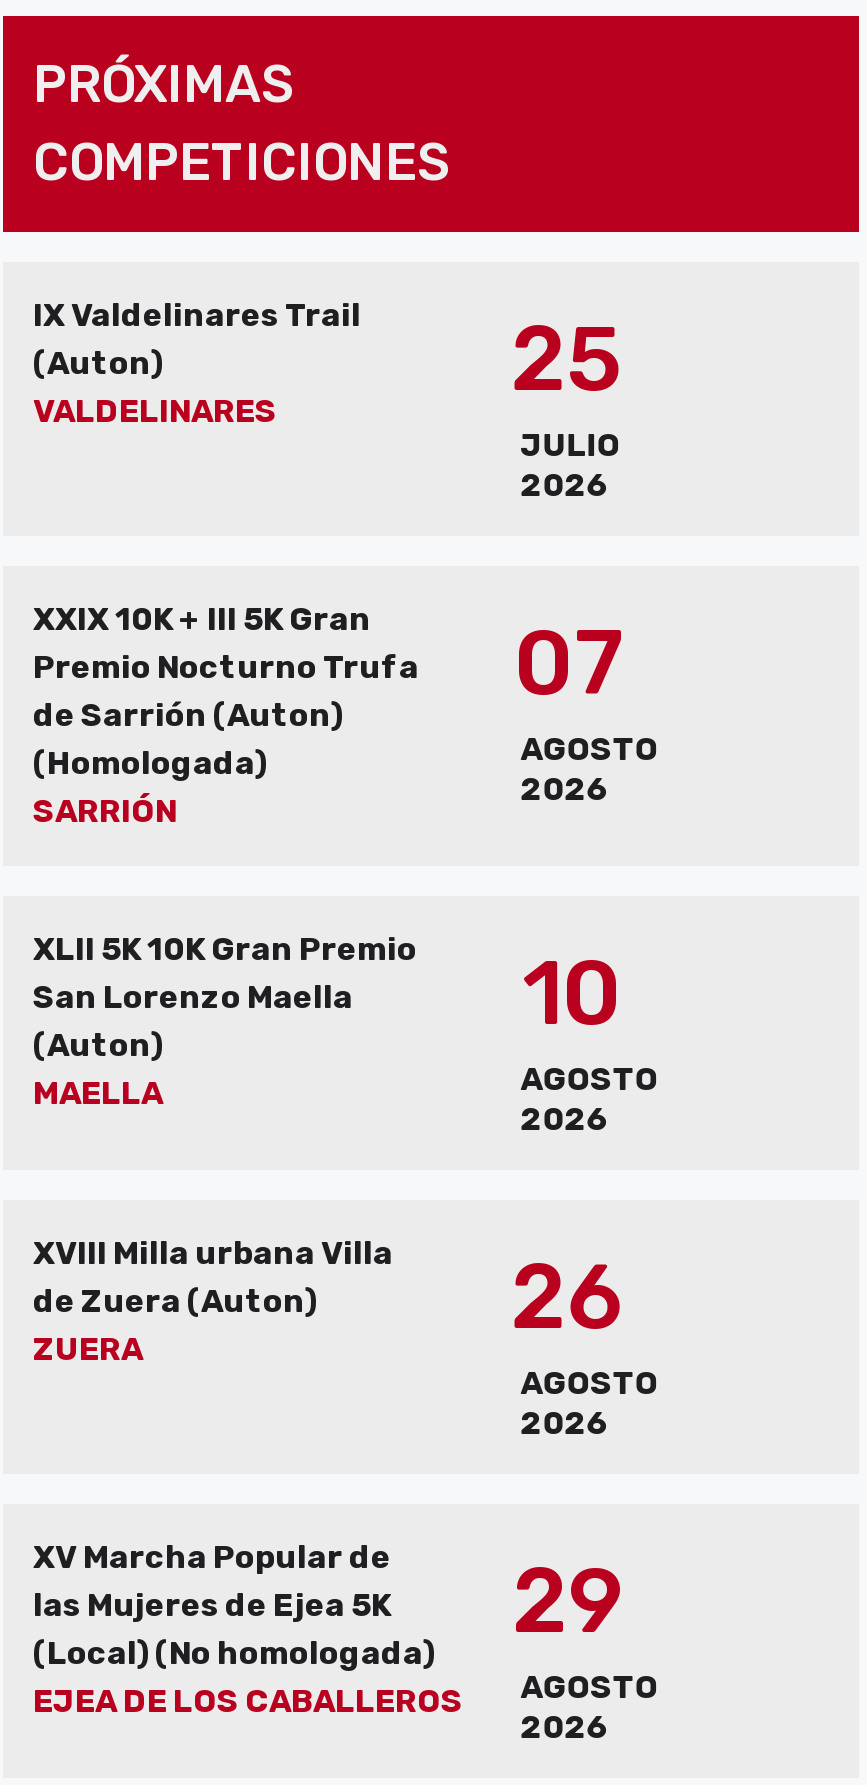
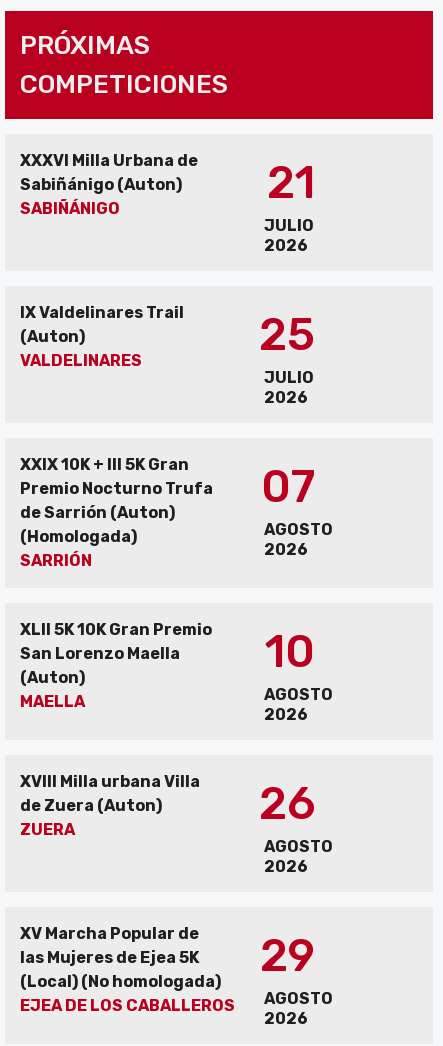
+ XXXVI Milla Urbana de
+ Sabiñánigo (Auton)
+ SABIÑÁNIGO
+ 21
+ JULIO
+ 2026
